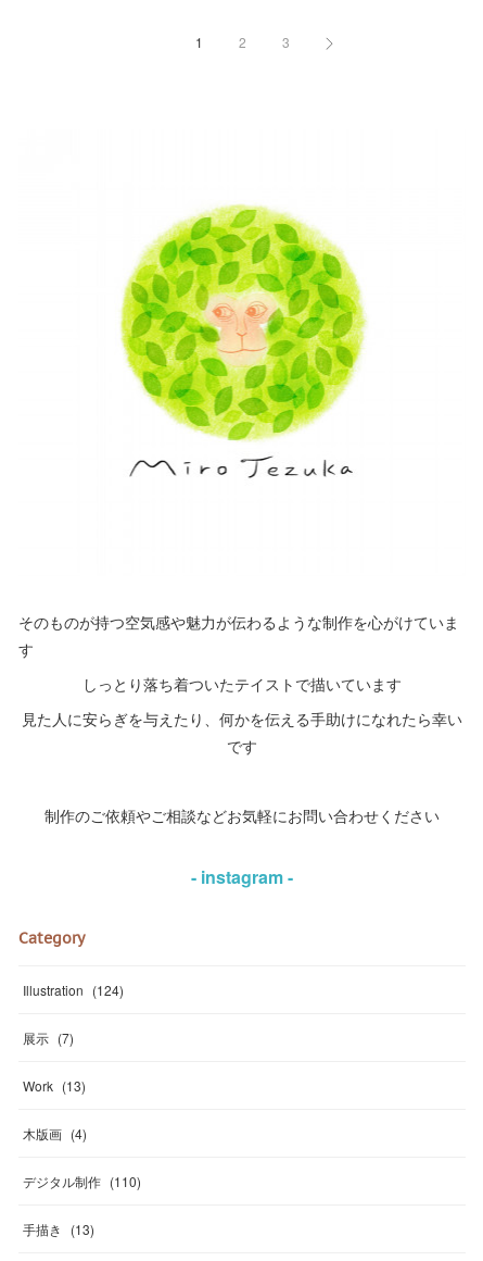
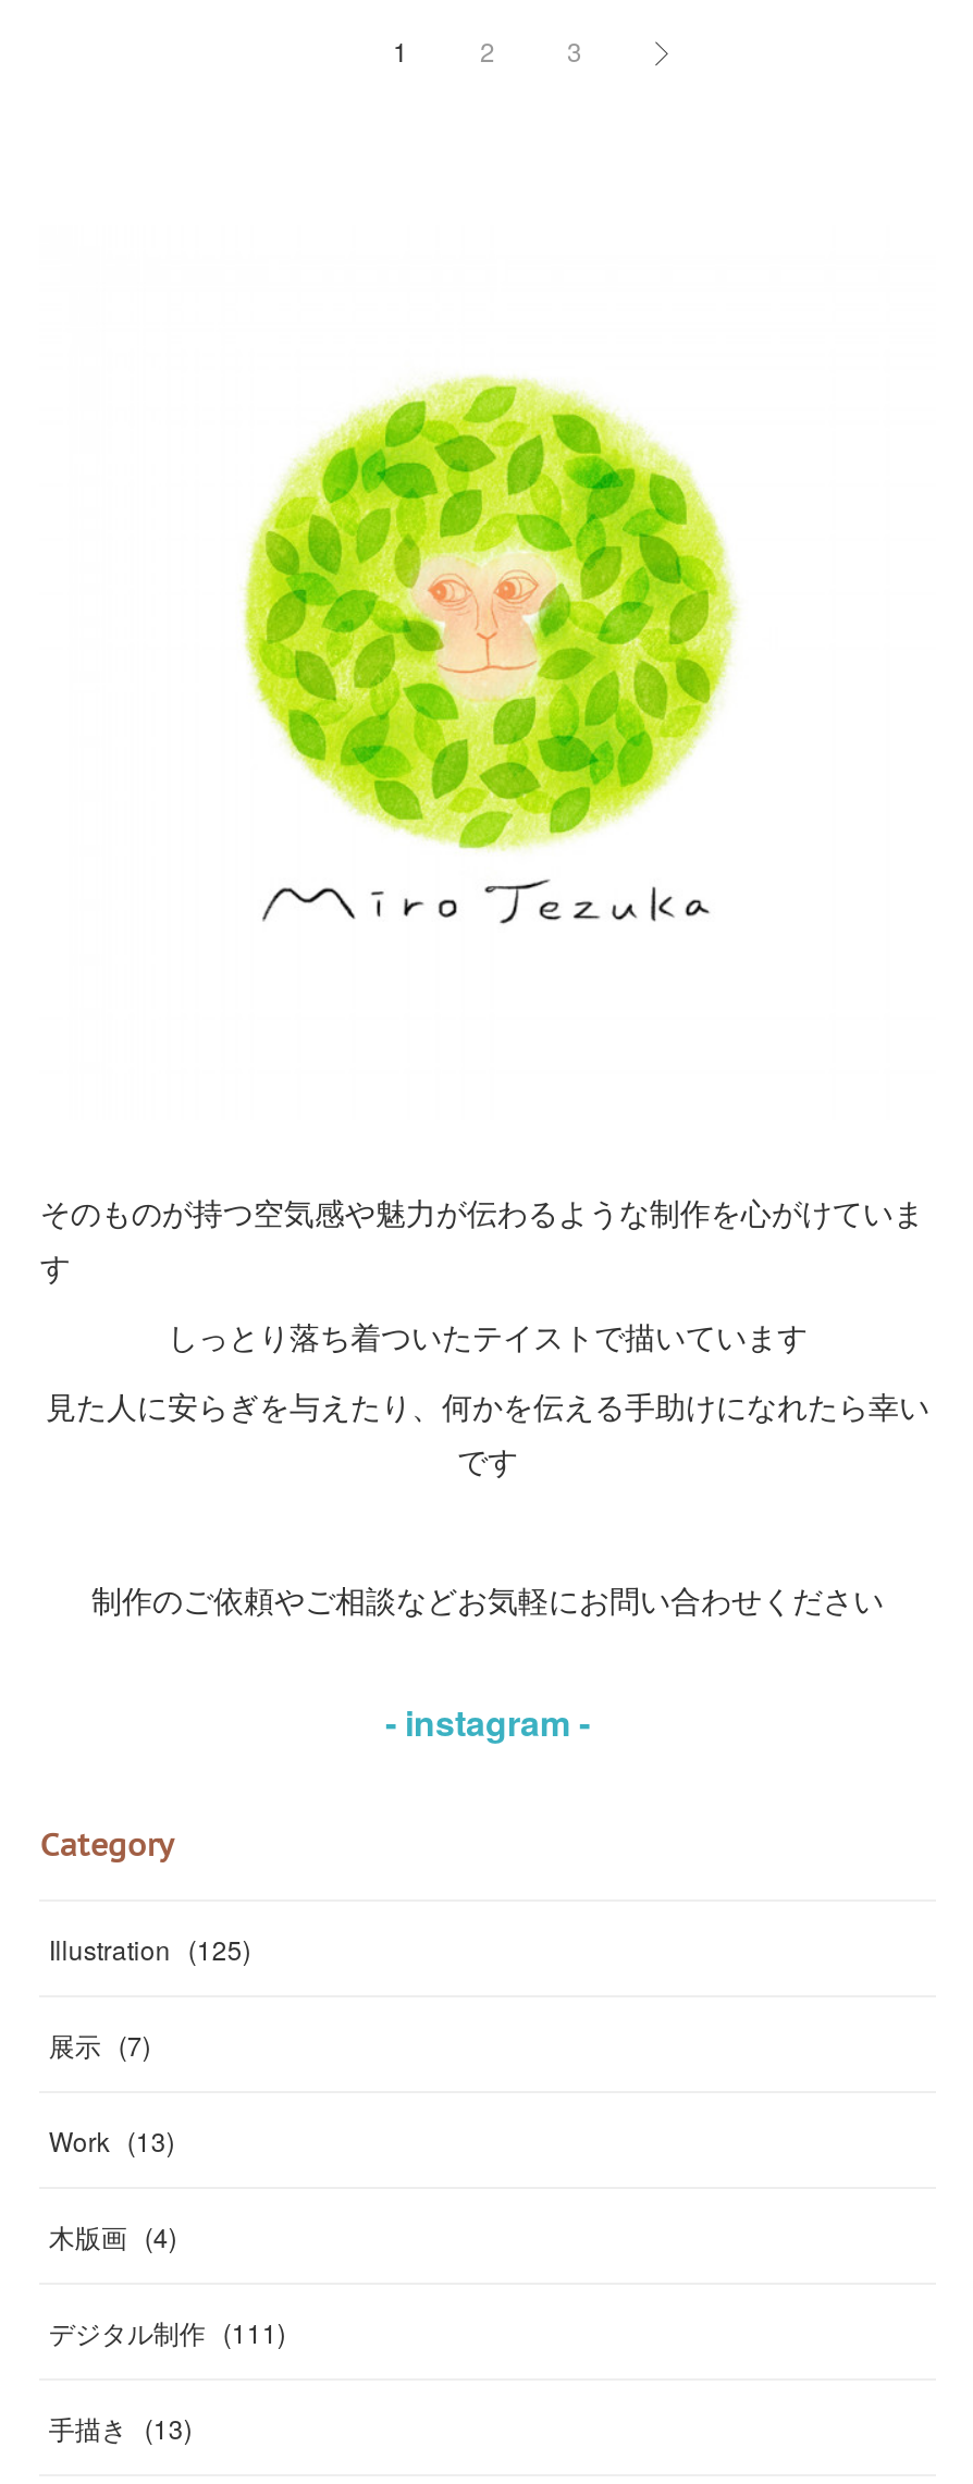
- Illustration (124)
+ Illustration (125)

- デジタル制作 (110)
+ デジタル制作 (111)
